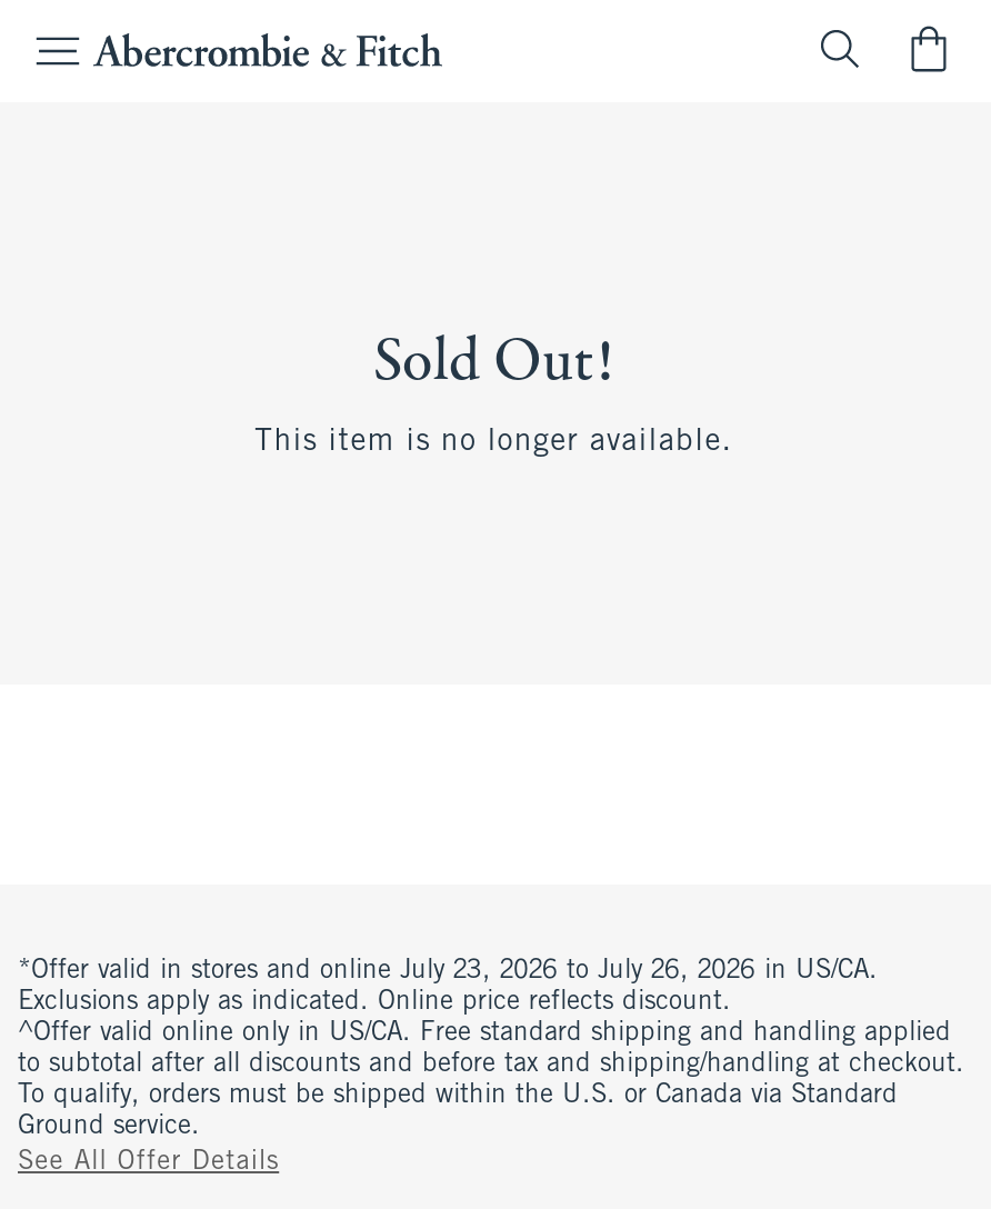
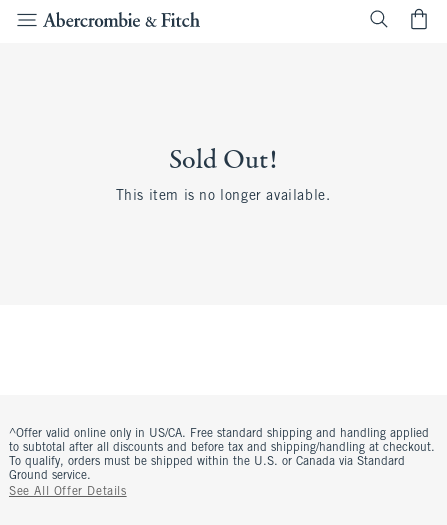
- *Offer valid in stores and online July 23, 2026 to July 26, 2026 in US/CA.
- Exclusions apply as indicated. Online price reflects discount.
